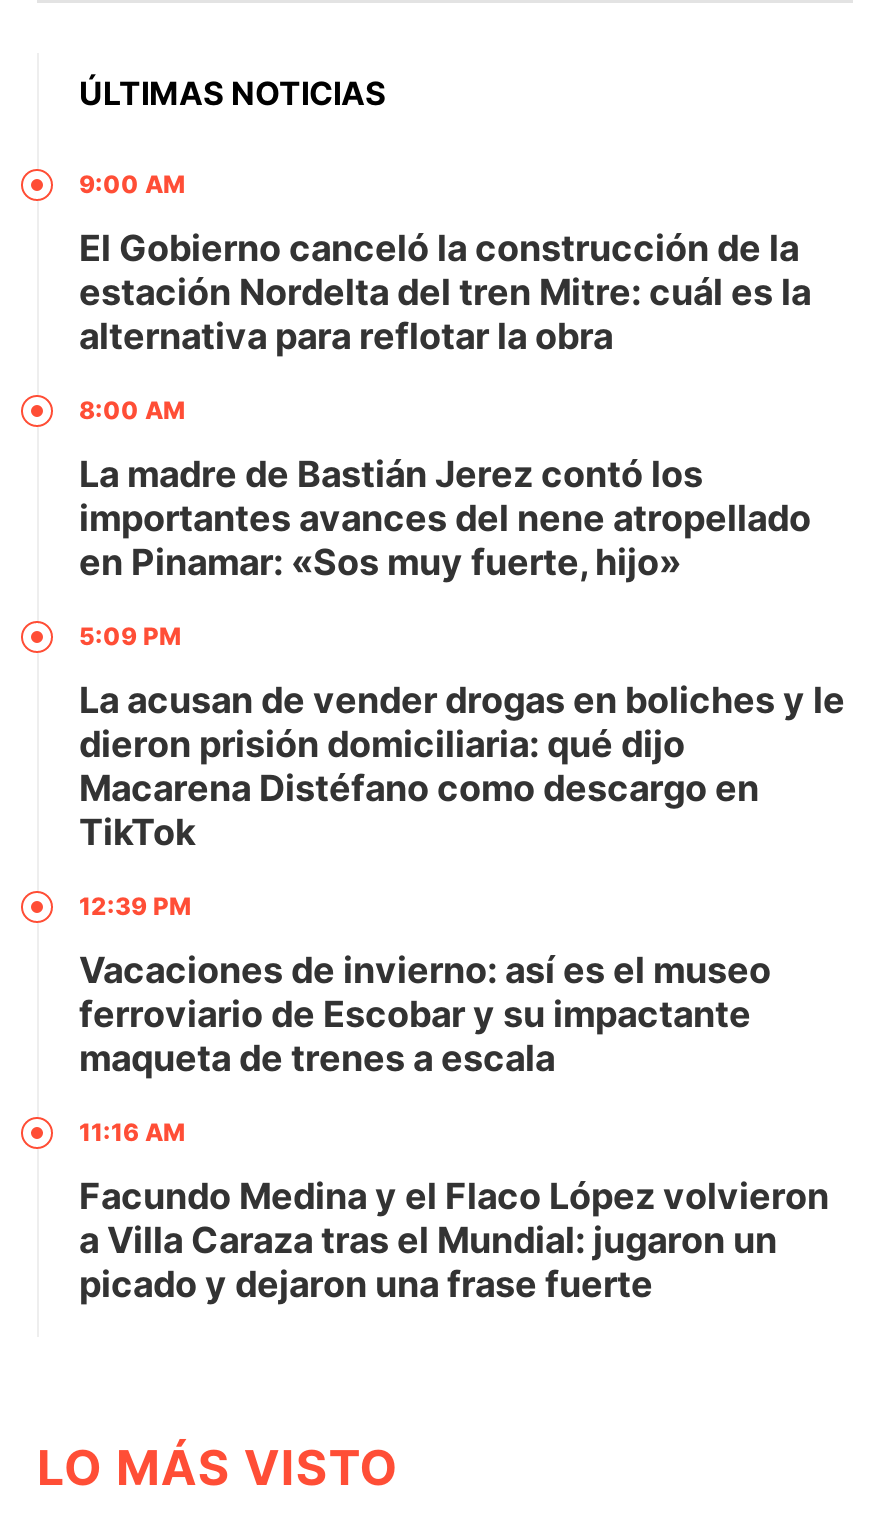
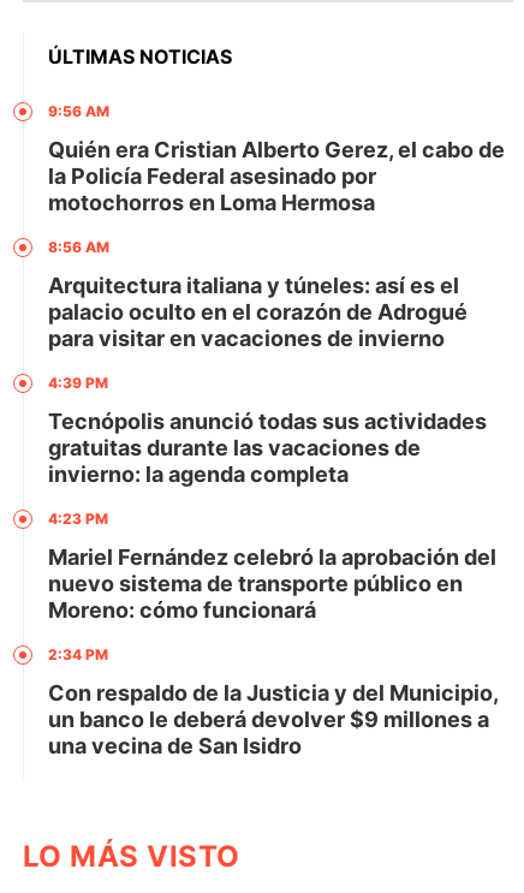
- 9:00 AM
+ 9:56 AM

- El Gobierno canceló la construcción de la
- estación Nordelta del tren Mitre: cuál es la
- alternativa para reflotar la obra
+ Quién era Cristian Alberto Gerez, el cabo de
+ la Policía Federal asesinado por
+ motochorros en Loma Hermosa

- 8:00 AM
+ 8:56 AM

- La madre de Bastián Jerez contó los
- importantes avances del nene atropellado
- en Pinamar: «Sos muy fuerte, hijo»
+ Arquitectura italiana y túneles: así es el
+ palacio oculto en el corazón de Adrogué
+ para visitar en vacaciones de invierno

- 5:09 PM
+ 4:39 PM

- La acusan de vender drogas en boliches y le
- dieron prisión domiciliaria: qué dijo
- Macarena Distéfano como descargo en
- TikTok
+ Tecnópolis anunció todas sus actividades
+ gratuitas durante las vacaciones de
+ invierno: la agenda completa

- 12:39 PM
+ 4:23 PM

- Vacaciones de invierno: así es el museo
- ferroviario de Escobar y su impactante
- maqueta de trenes a escala
+ Mariel Fernández celebró la aprobación del
+ nuevo sistema de transporte público en
+ Moreno: cómo funcionará

- 11:16 AM
+ 2:34 PM

- Facundo Medina y el Flaco López volvieron
- a Villa Caraza tras el Mundial: jugaron un
- picado y dejaron una frase fuerte
+ Con respaldo de la Justicia y del Municipio,
+ un banco le deberá devolver $9 millones a
+ una vecina de San Isidro
